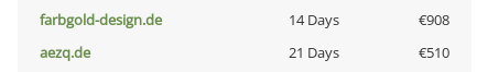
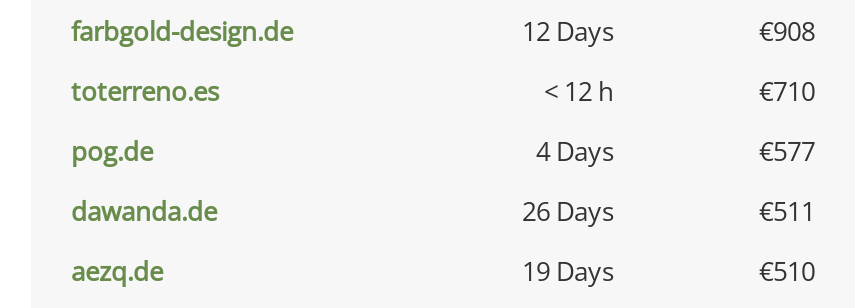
- 14 Days
+ 12 Days

+ toterreno.es
+ < 12 h
+ €710
+ pog.de
+ 4 Days
+ €577
+ dawanda.de
+ 26 Days
+ €511

- 21 Days
+ 19 Days
